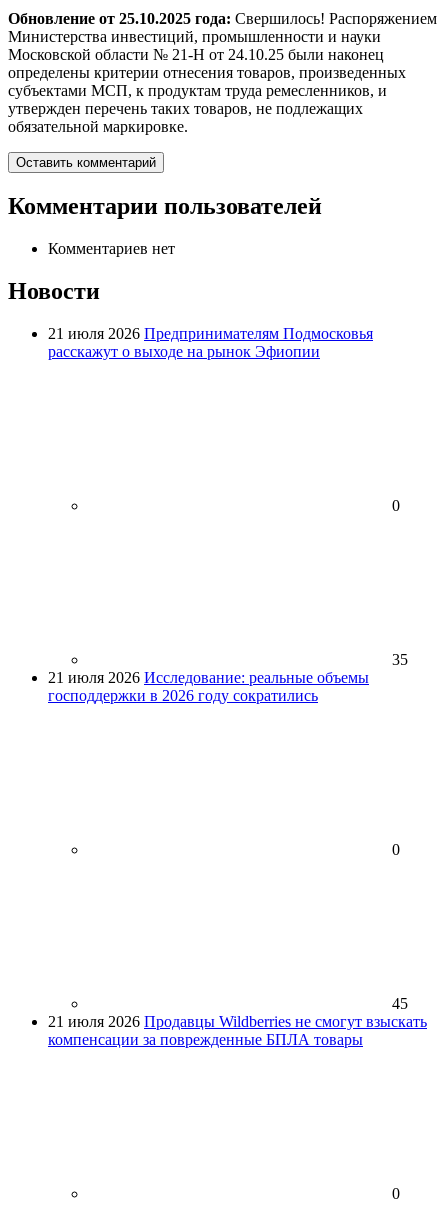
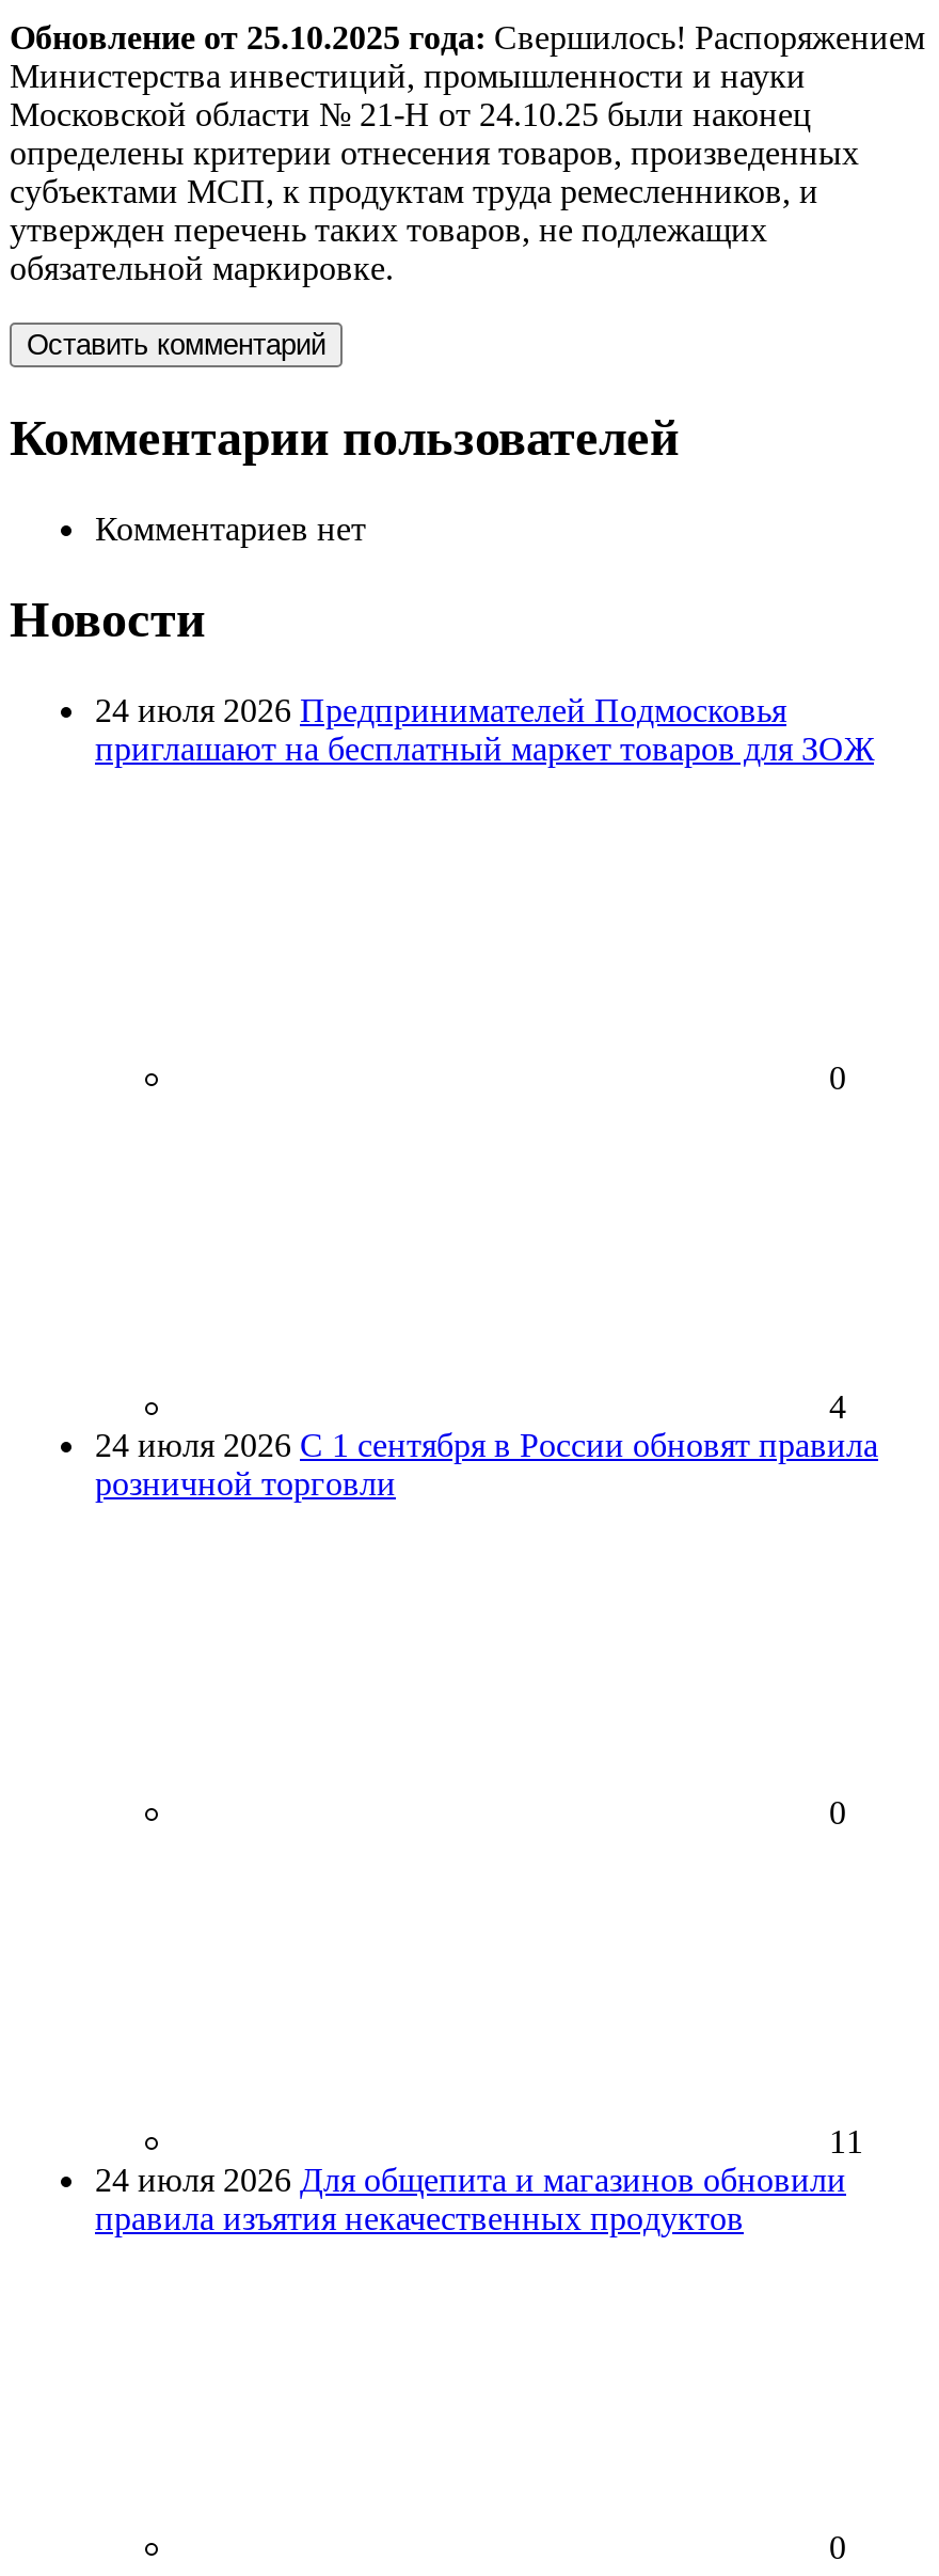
- 21 июля 2026 Предпринимателям Подмосковья
- расскажут о выходе на рынок Эфиопии
+ 24 июля 2026 Предпринимателей Подмосковья
+ приглашают на бесплатный маркет товаров для ЗОЖ

- 35
- 21 июля 2026 Исследование: реальные объемы
- господдержки в 2026 году сократились
+ 4
+ 24 июля 2026 С 1 сентября в России обновят правила
+ розничной торговли

- 45
- 21 июля 2026 Продавцы Wildberries не смогут взыскать
- компенсации за поврежденные БПЛА товары
+ 11
+ 24 июля 2026 Для общепита и магазинов обновили
+ правила изъятия некачественных продуктов
